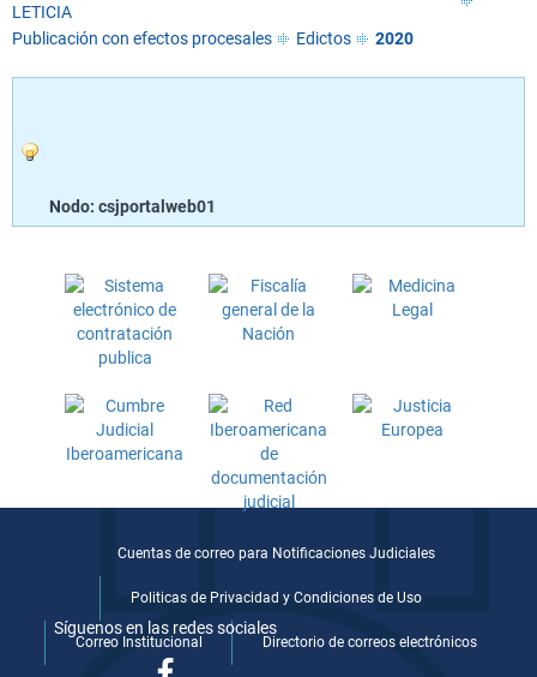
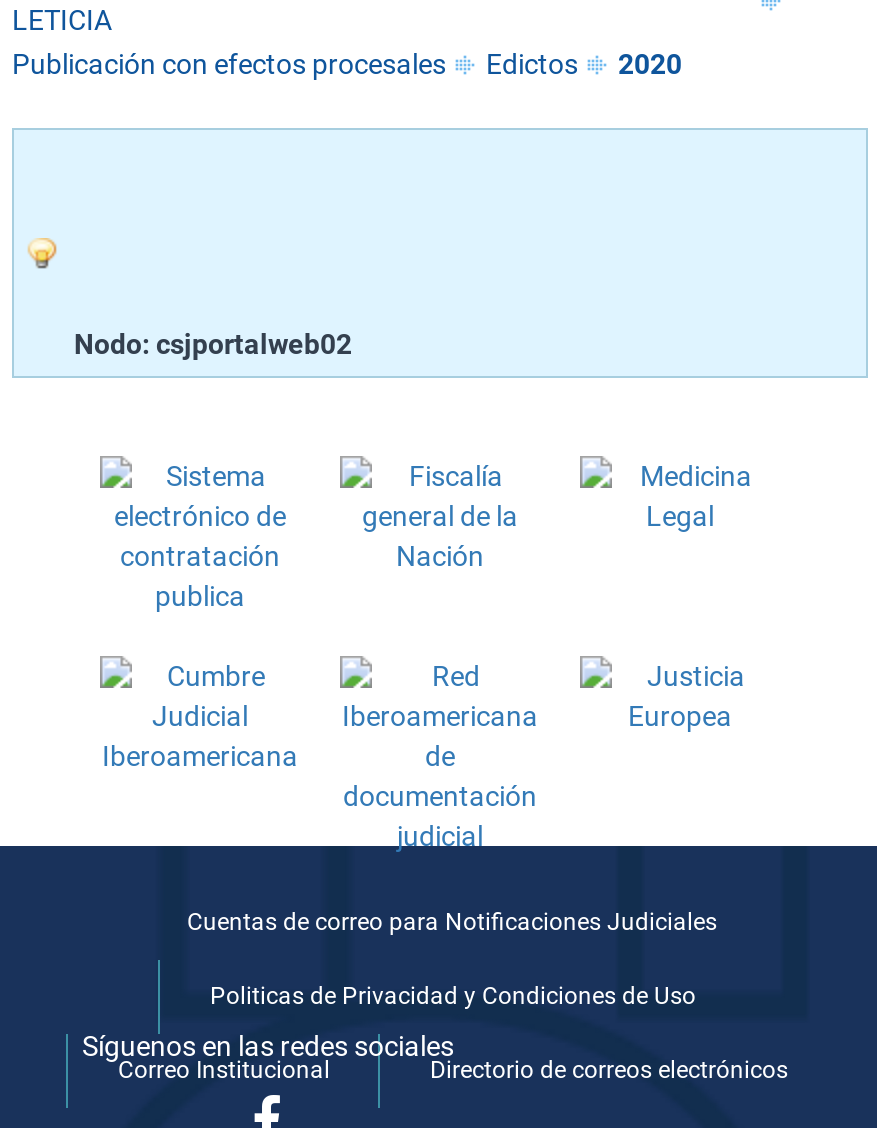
- Nodo: csjportalweb01
+ Nodo: csjportalweb02
